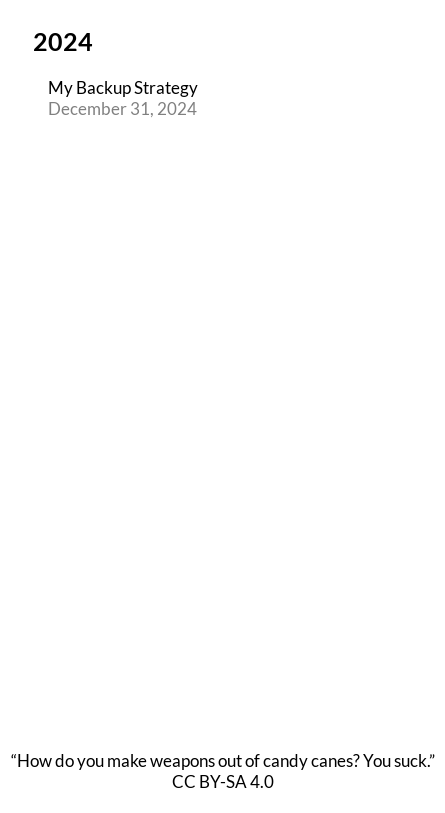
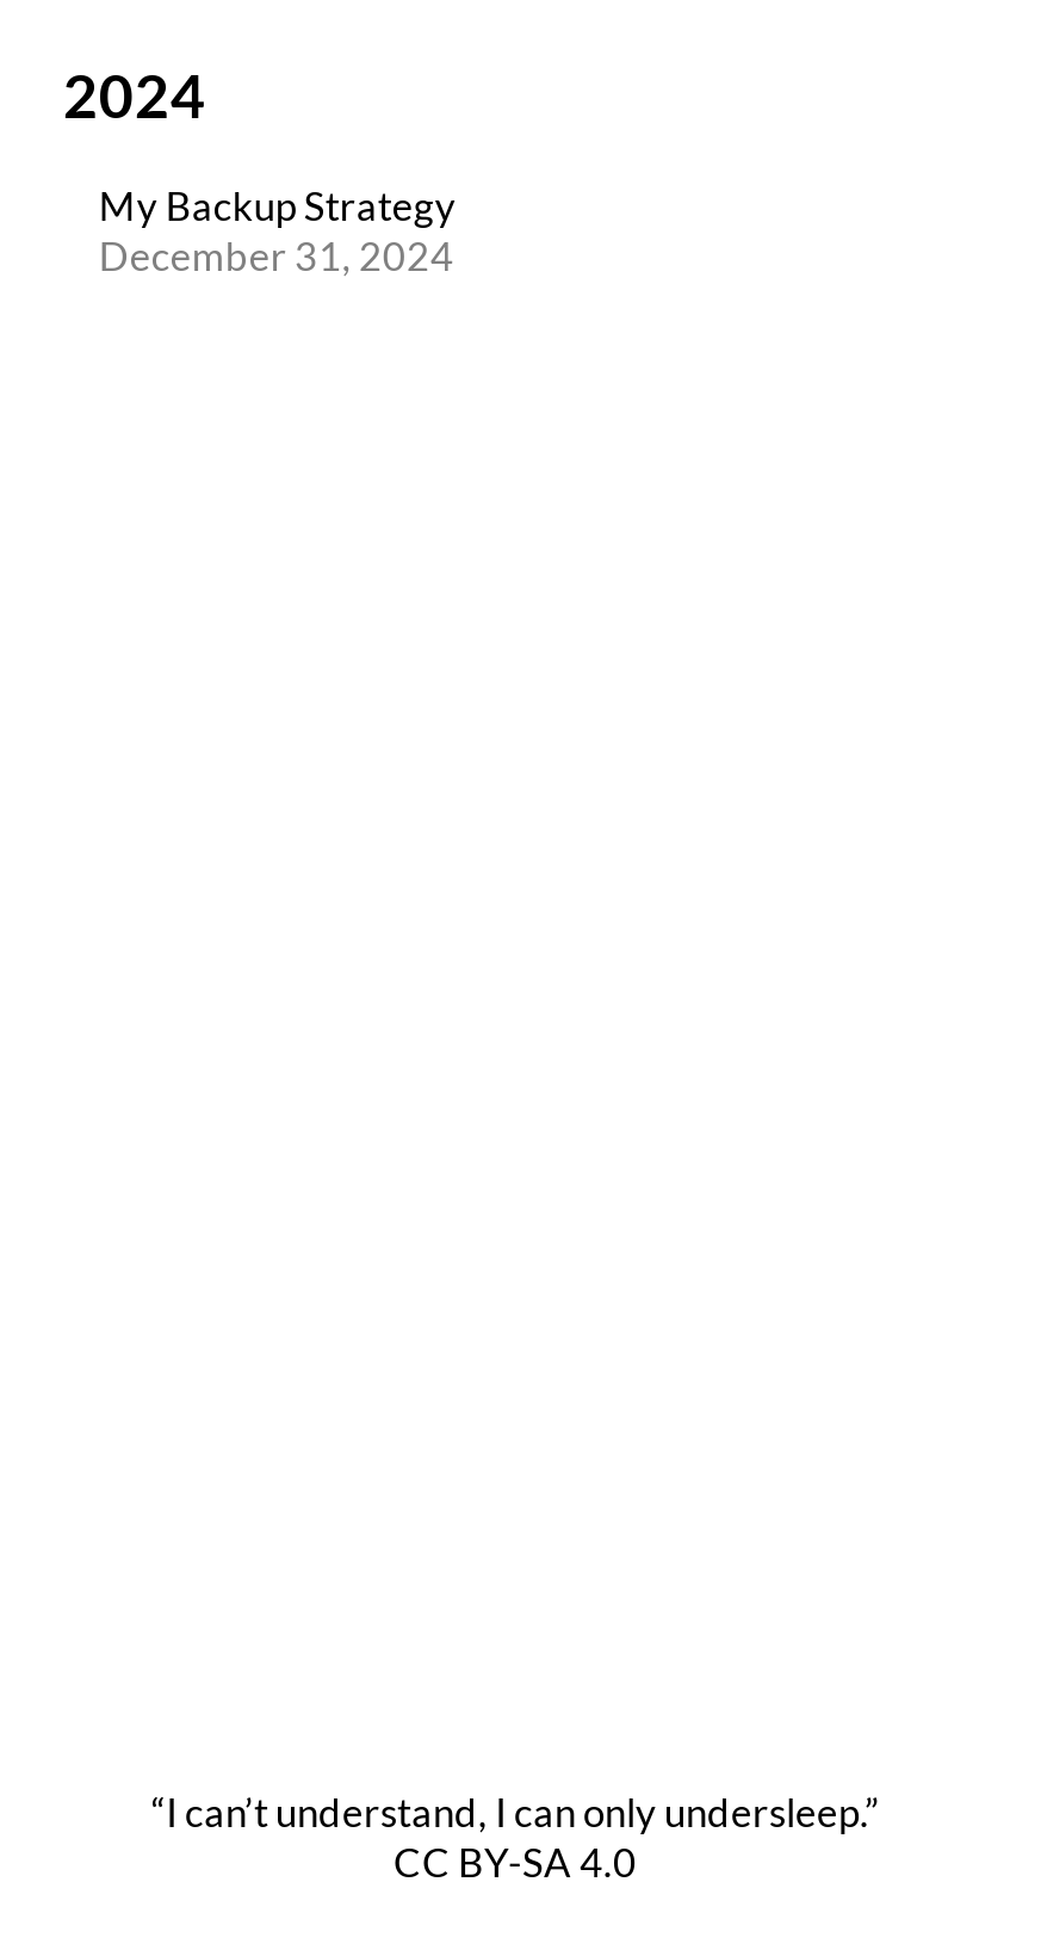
- “How do you make weapons out of candy canes? You suck.”
+ “I can’t understand, I can only undersleep.”
